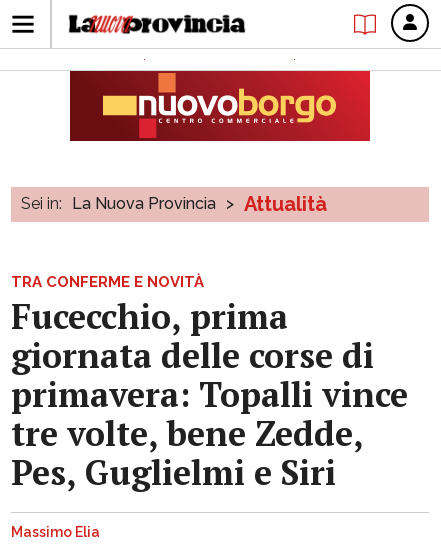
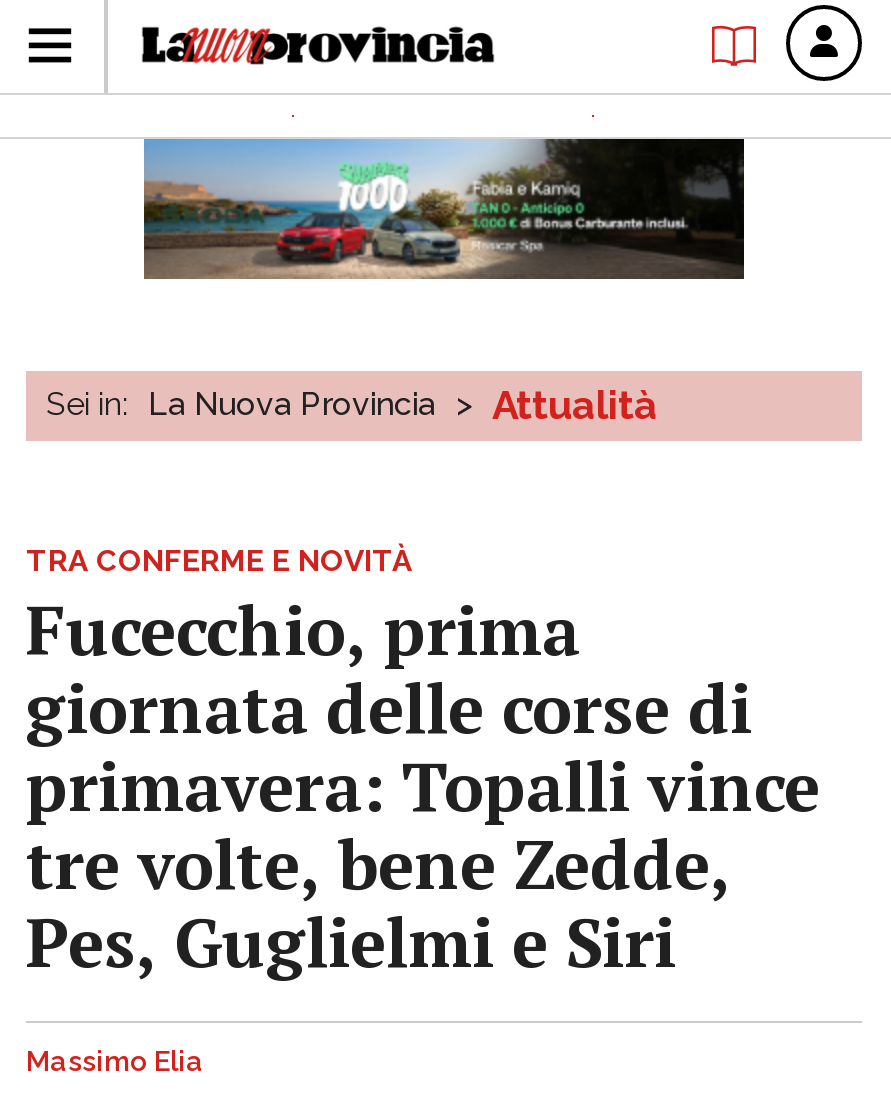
- [image]
+ [image]
